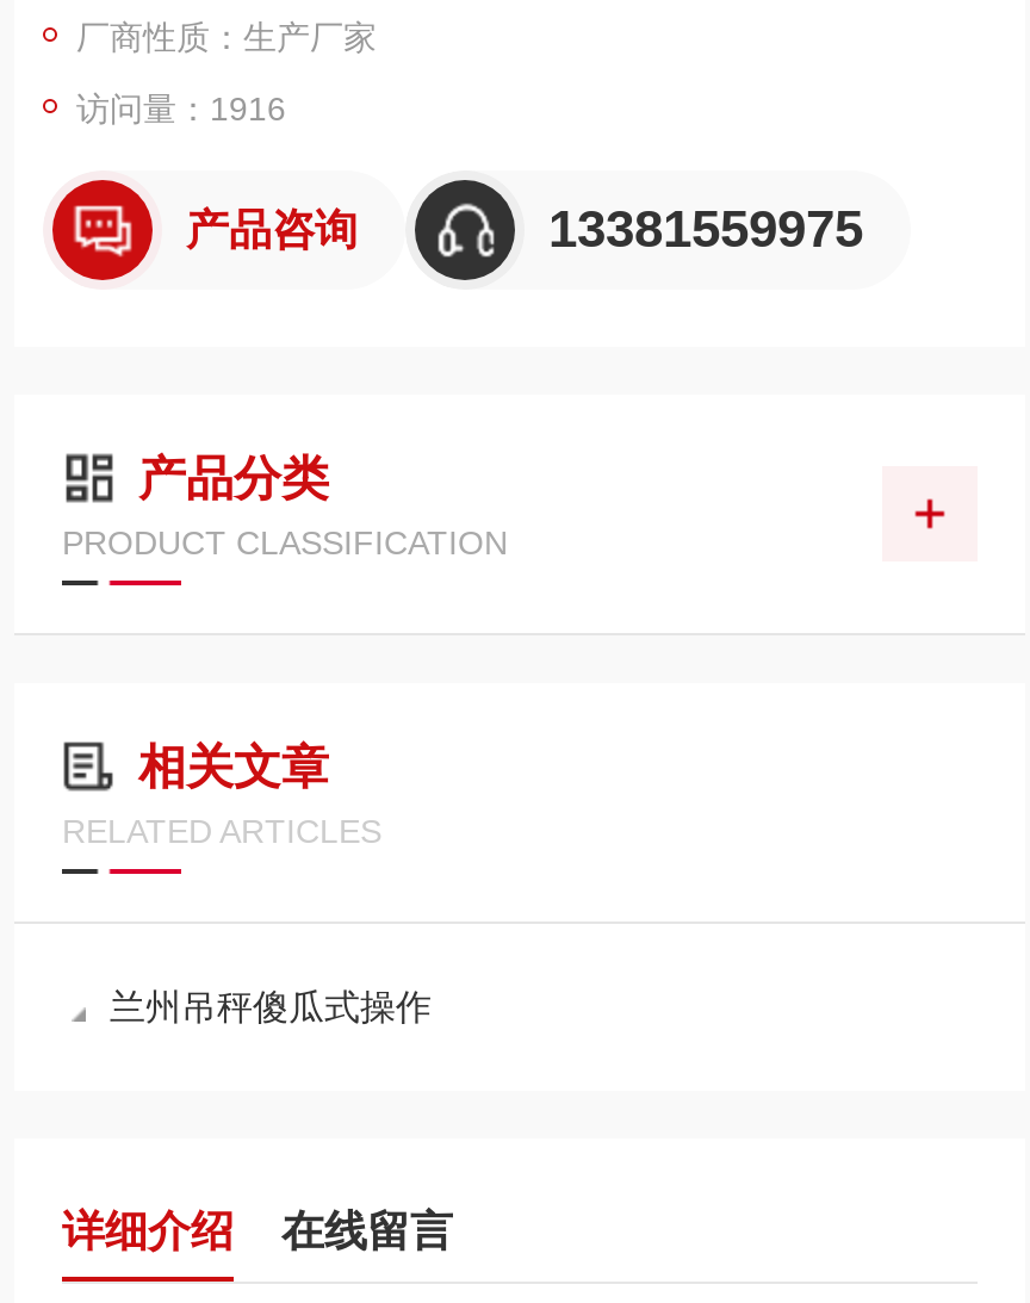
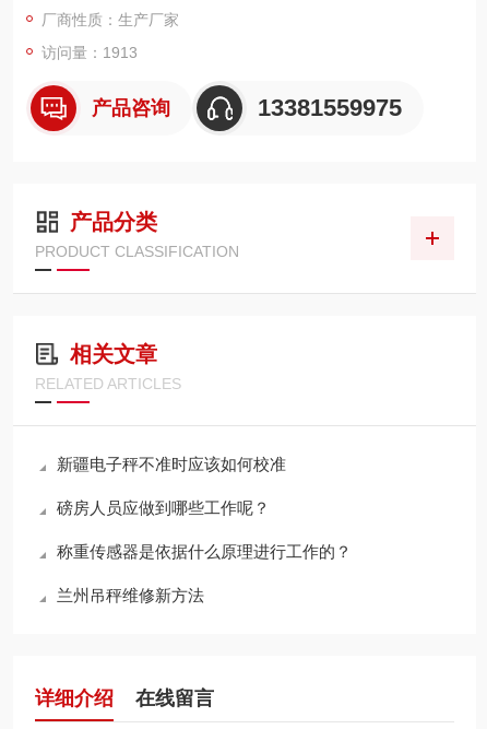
- 访问量：1916
+ 访问量：1913

- 兰州吊秤傻瓜式操作
+ 新疆电子秤不准时应该如何校准
+ 磅房人员应做到哪些工作呢？
+ 称重传感器是依据什么原理进行工作的？
+ 兰州吊秤维修新方法
